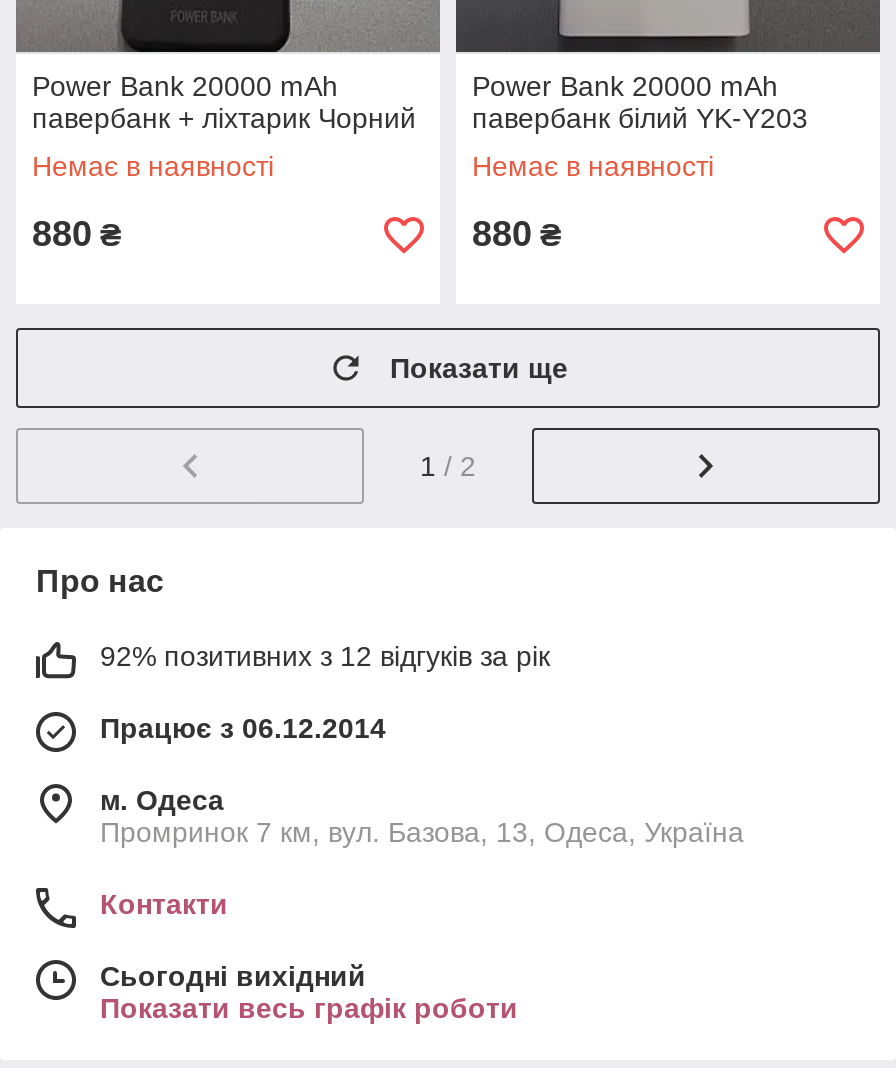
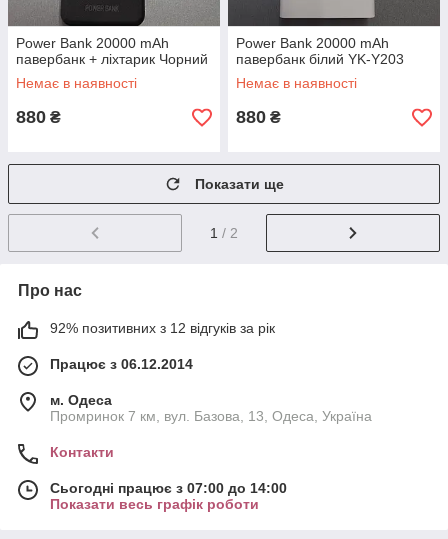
- Сьогодні вихідний
+ Сьогодні працює з 07:00 до 14:00
